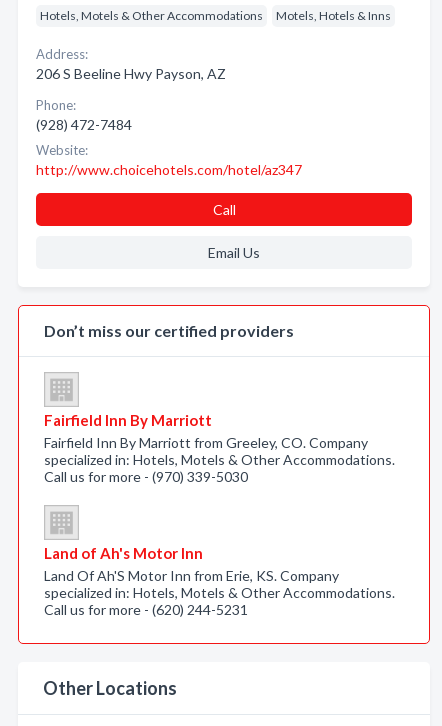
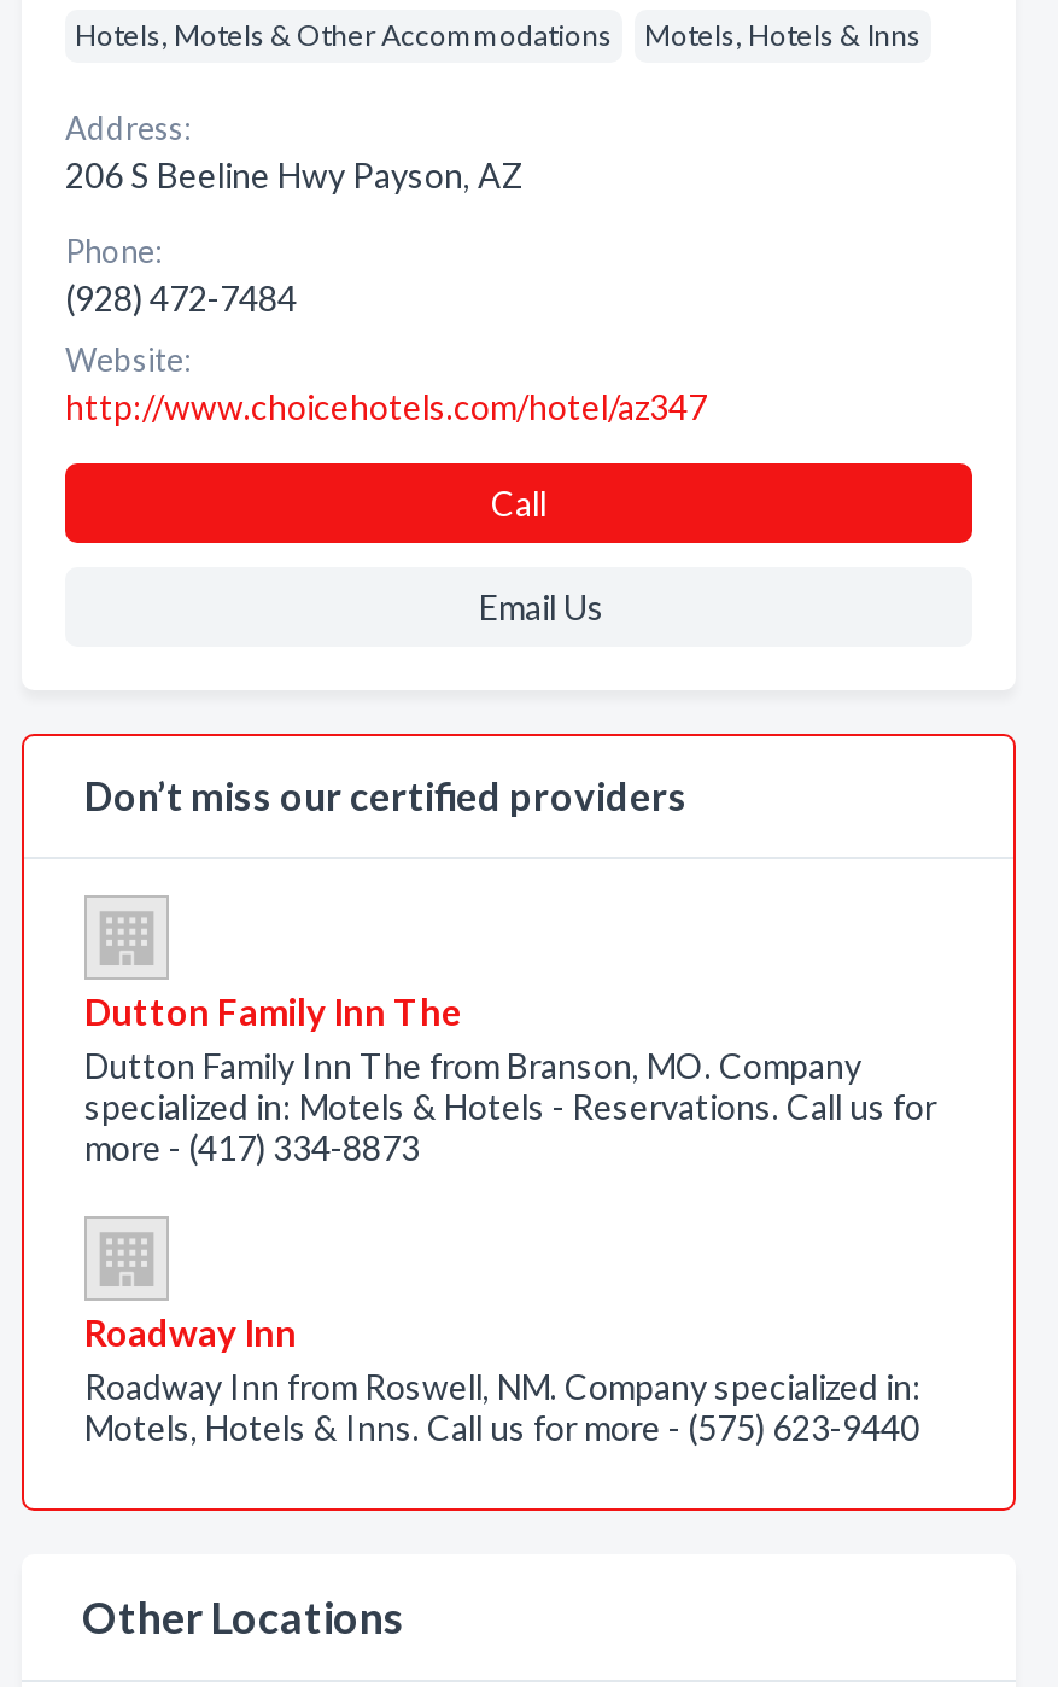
- Fairfield Inn By Marriott
- Fairfield Inn By Marriott from Greeley, CO. Company
- specialized in: Hotels, Motels & Other Accommodations.
- Call us for more - (970) 339-5030
+ Dutton Family Inn The
+ Dutton Family Inn The from Branson, MO. Company
+ specialized in: Motels & Hotels - Reservations. Call us for
+ more - (417) 334-8873

- Land of Ah's Motor Inn
- Land Of Ah'S Motor Inn from Erie, KS. Company
- specialized in: Hotels, Motels & Other Accommodations.
- Call us for more - (620) 244-5231
+ Roadway Inn
+ Roadway Inn from Roswell, NM. Company specialized in:
+ Motels, Hotels & Inns. Call us for more - (575) 623-9440
